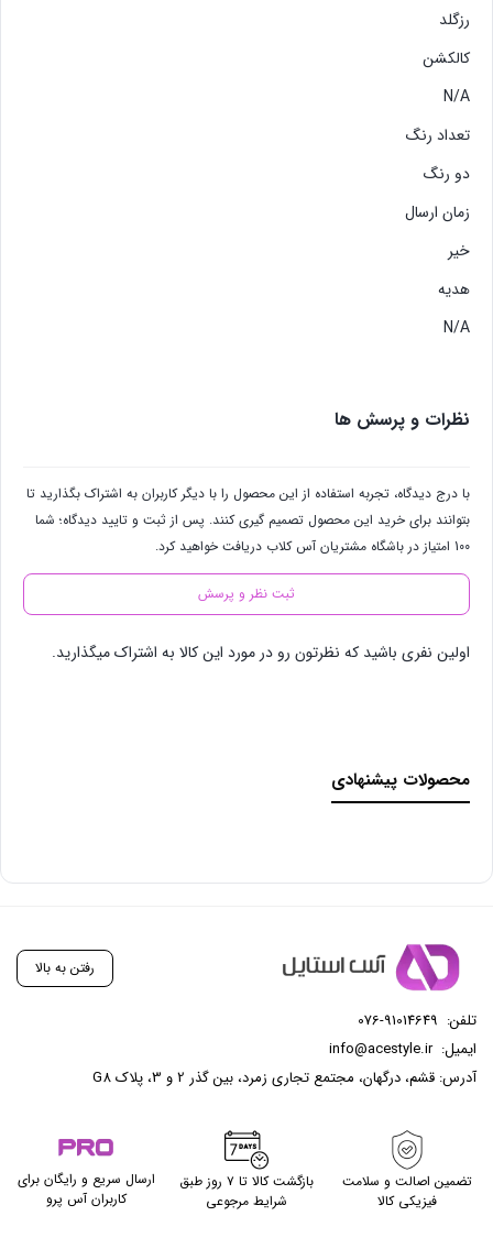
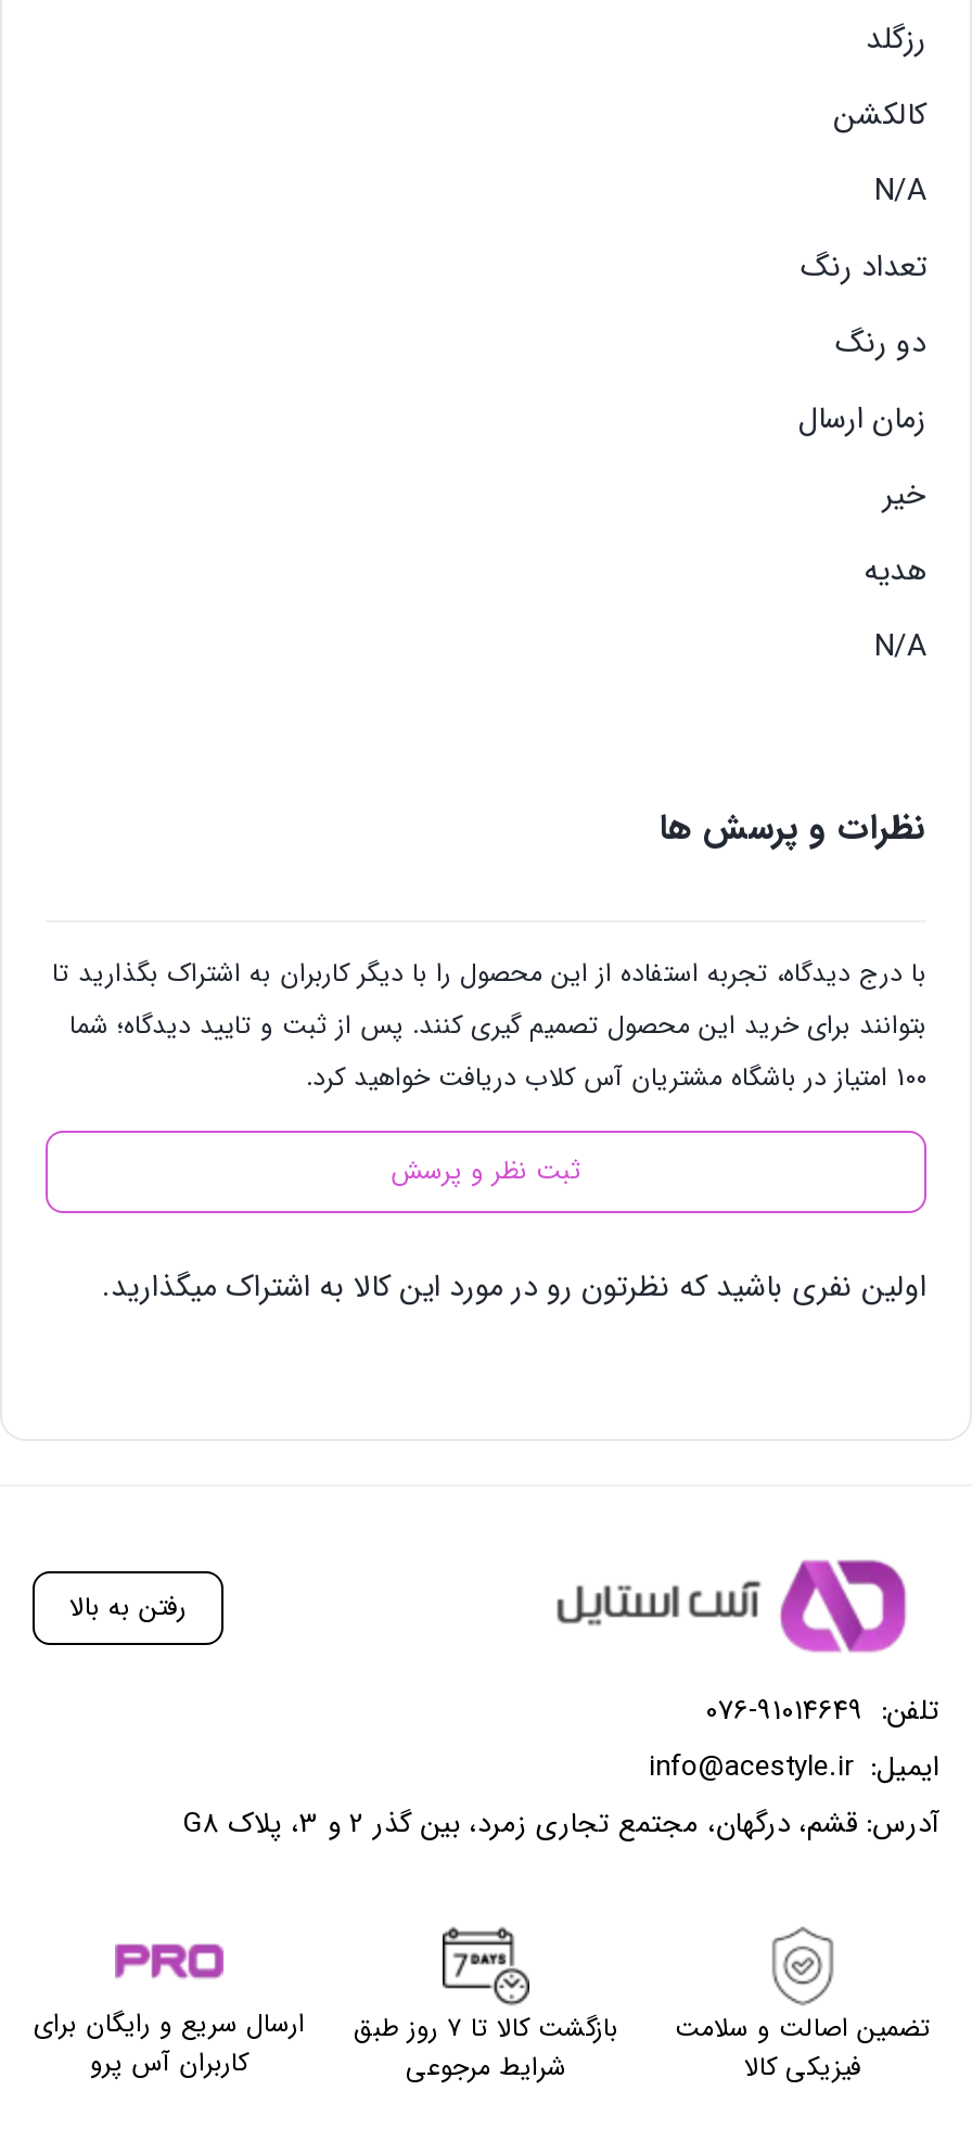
- محصولات پیشنهادی
